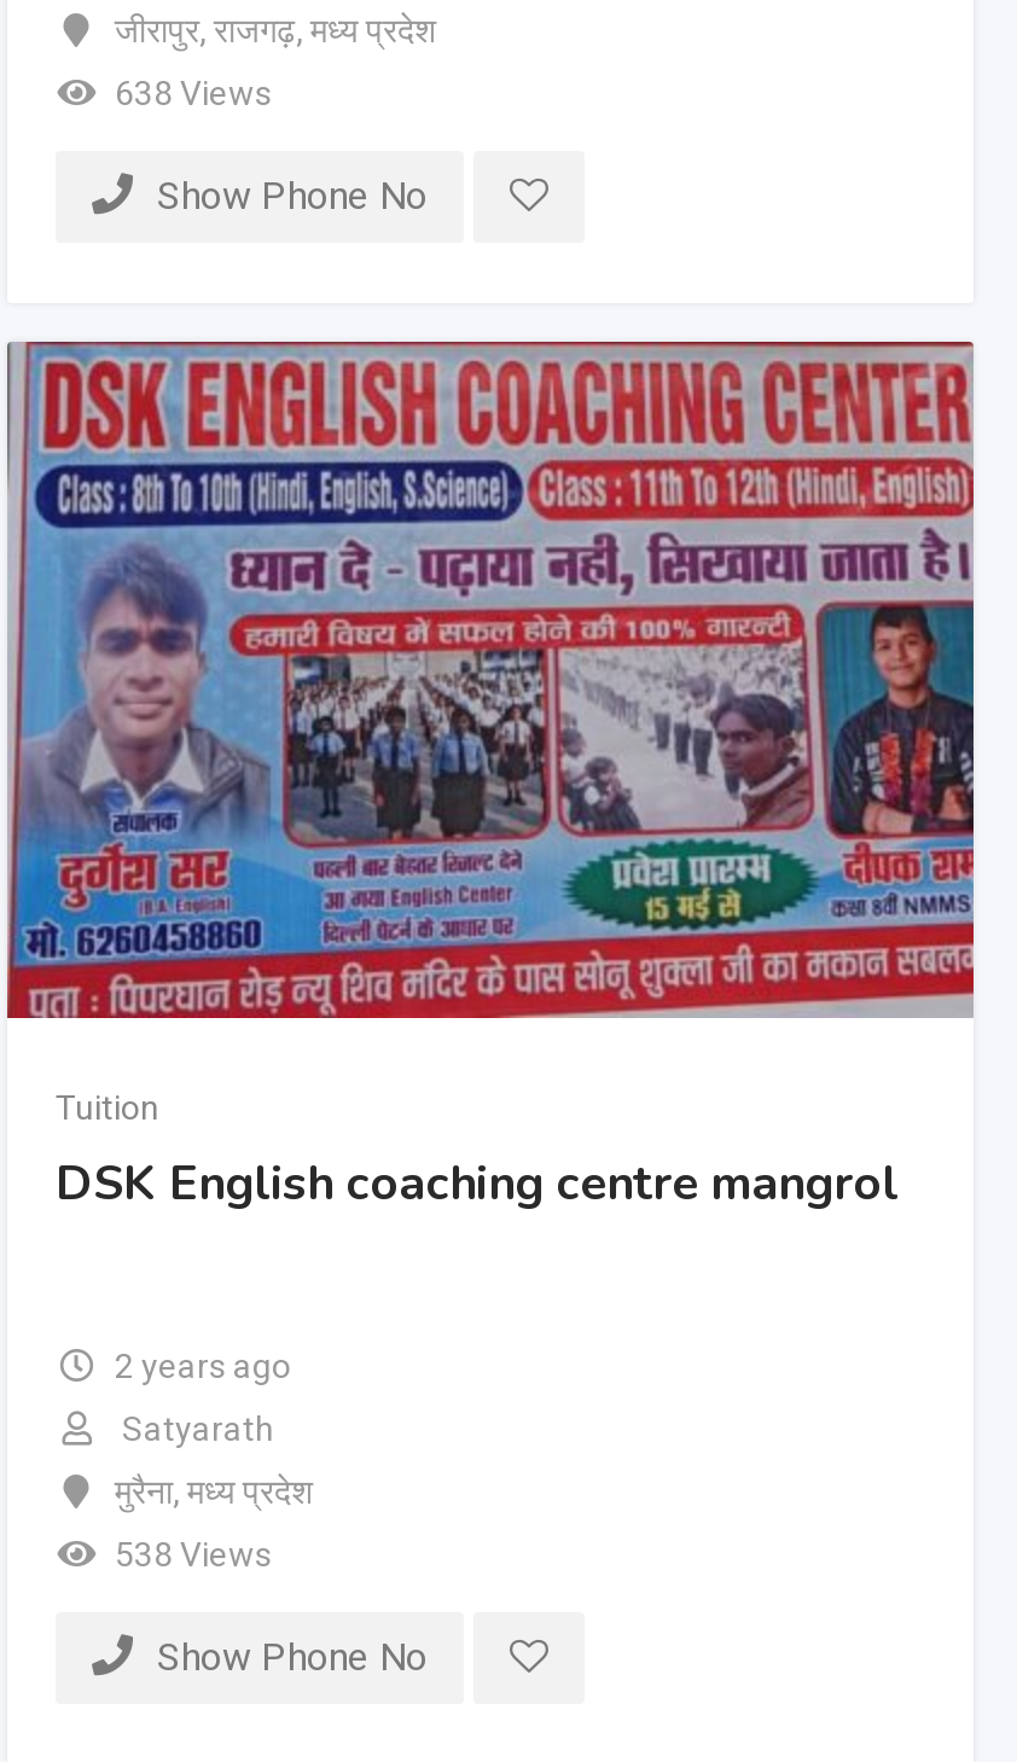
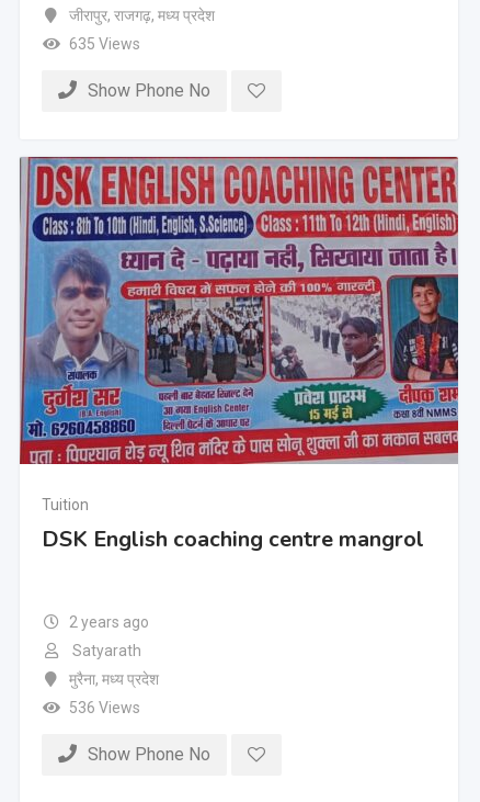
- 638 Views
+ 635 Views

- 538 Views
+ 536 Views
